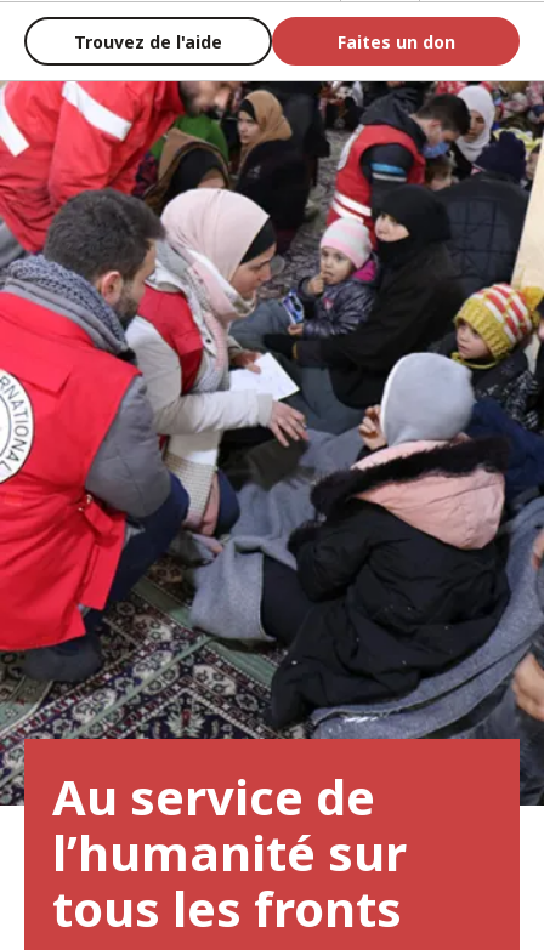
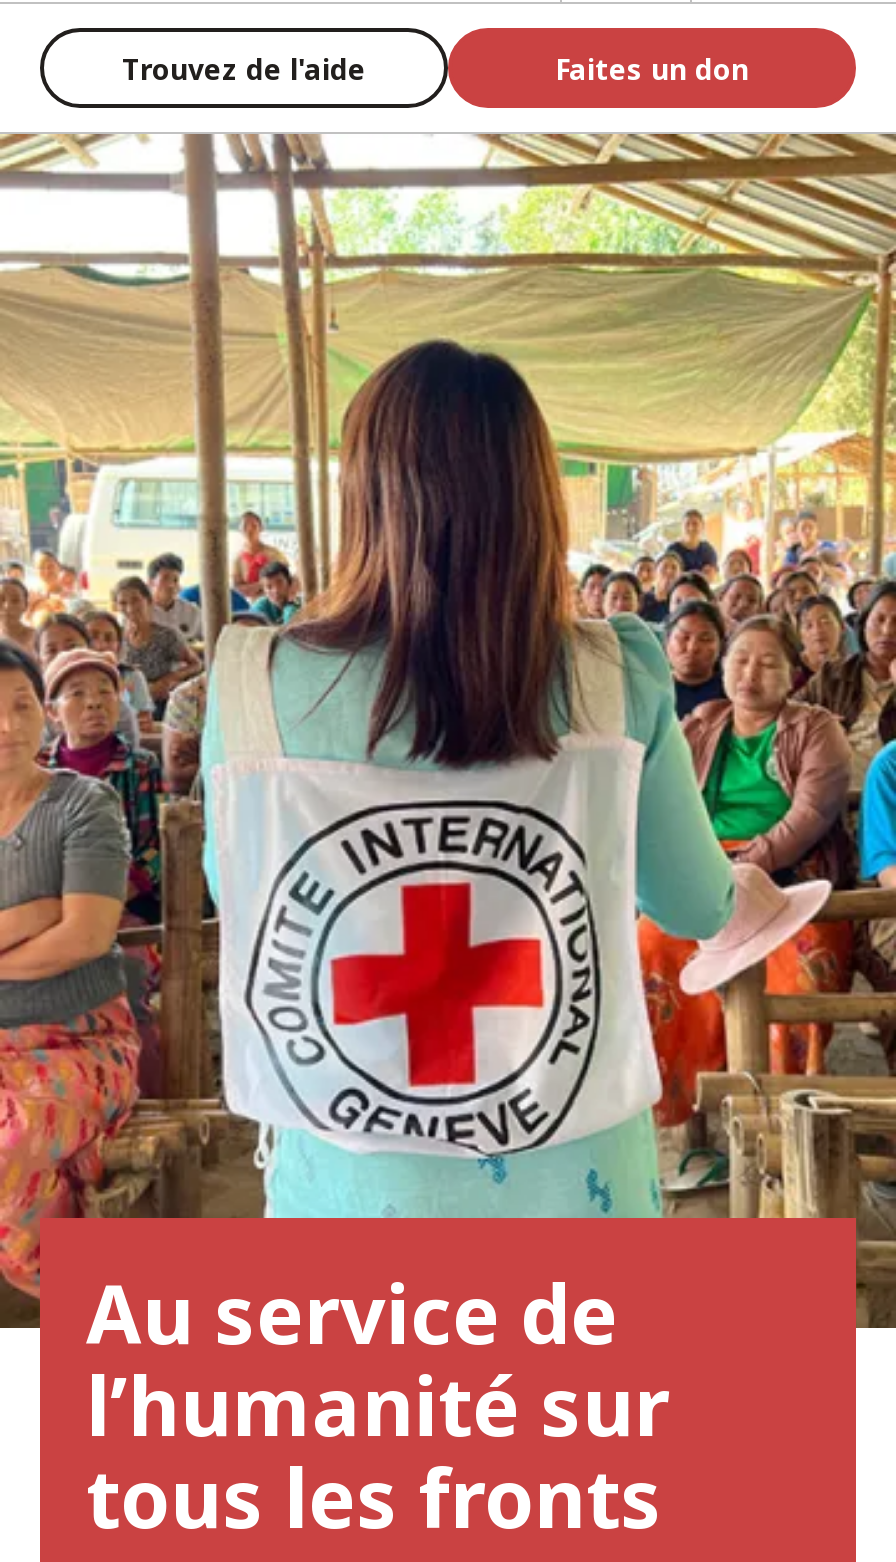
- [image]
+ [image]
